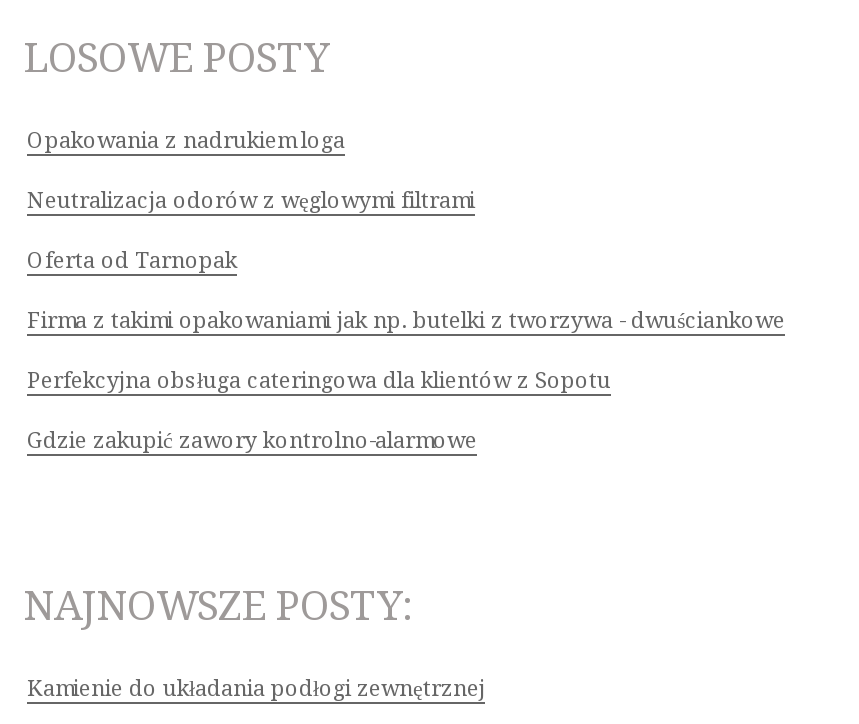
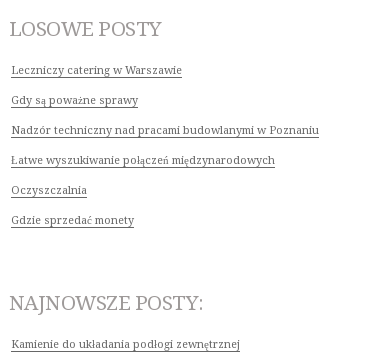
- Opakowania z nadrukiem loga
+ Leczniczy catering w Warszawie

- Neutralizacja odorów z węglowymi filtrami
+ Gdy są poważne sprawy

- Oferta od Tarnopak
+ Nadzór techniczny nad pracami budowlanymi w Poznaniu

- Firma z takimi opakowaniami jak np. butelki z tworzywa - dwuściankowe
+ Łatwe wyszukiwanie połączeń międzynarodowych

- Perfekcyjna obsługa cateringowa dla klientów z Sopotu
+ Oczyszczalnia

- Gdzie zakupić zawory kontrolno-alarmowe
+ Gdzie sprzedać monety
